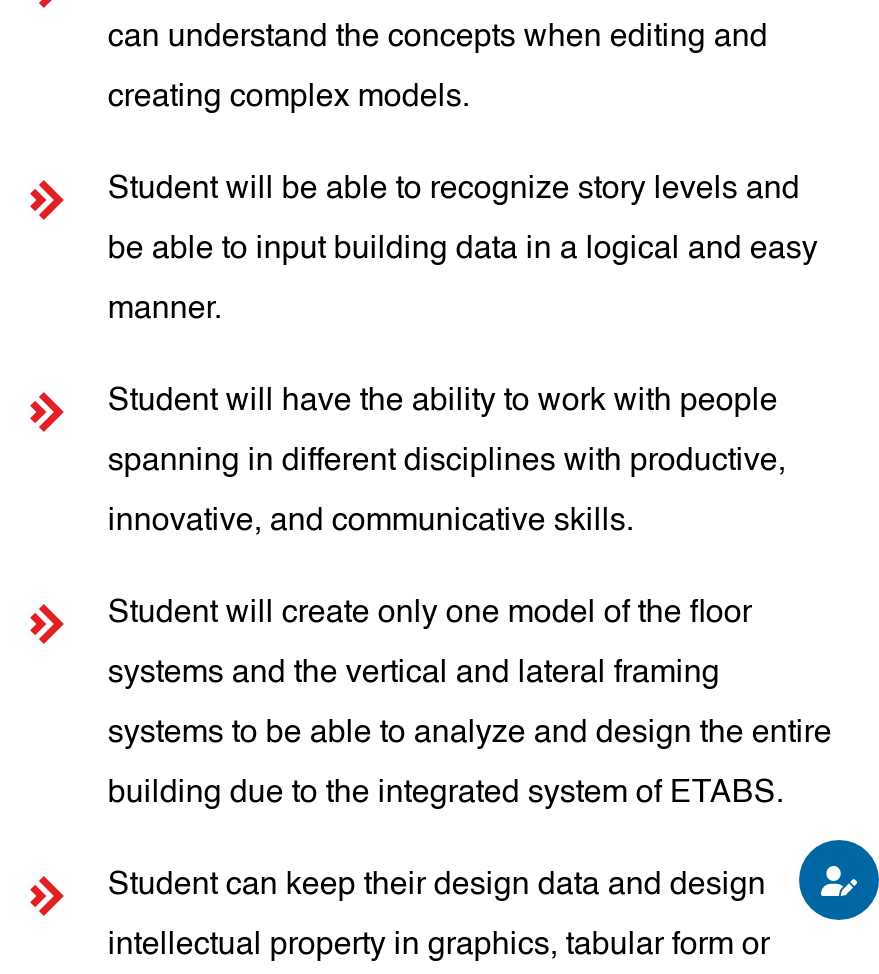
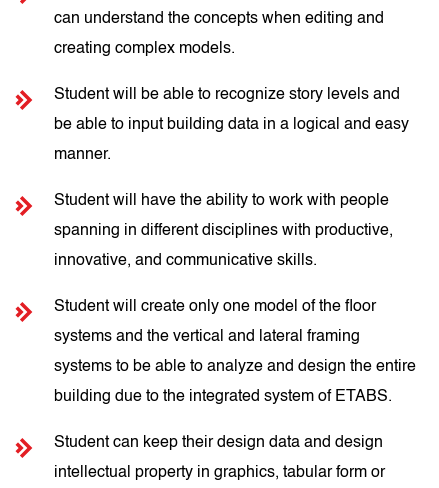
- [image]
